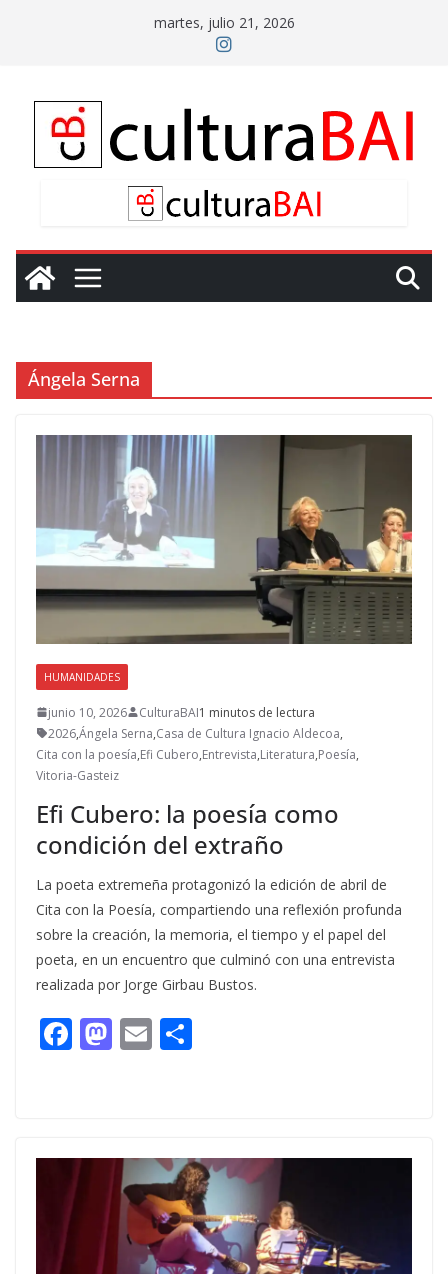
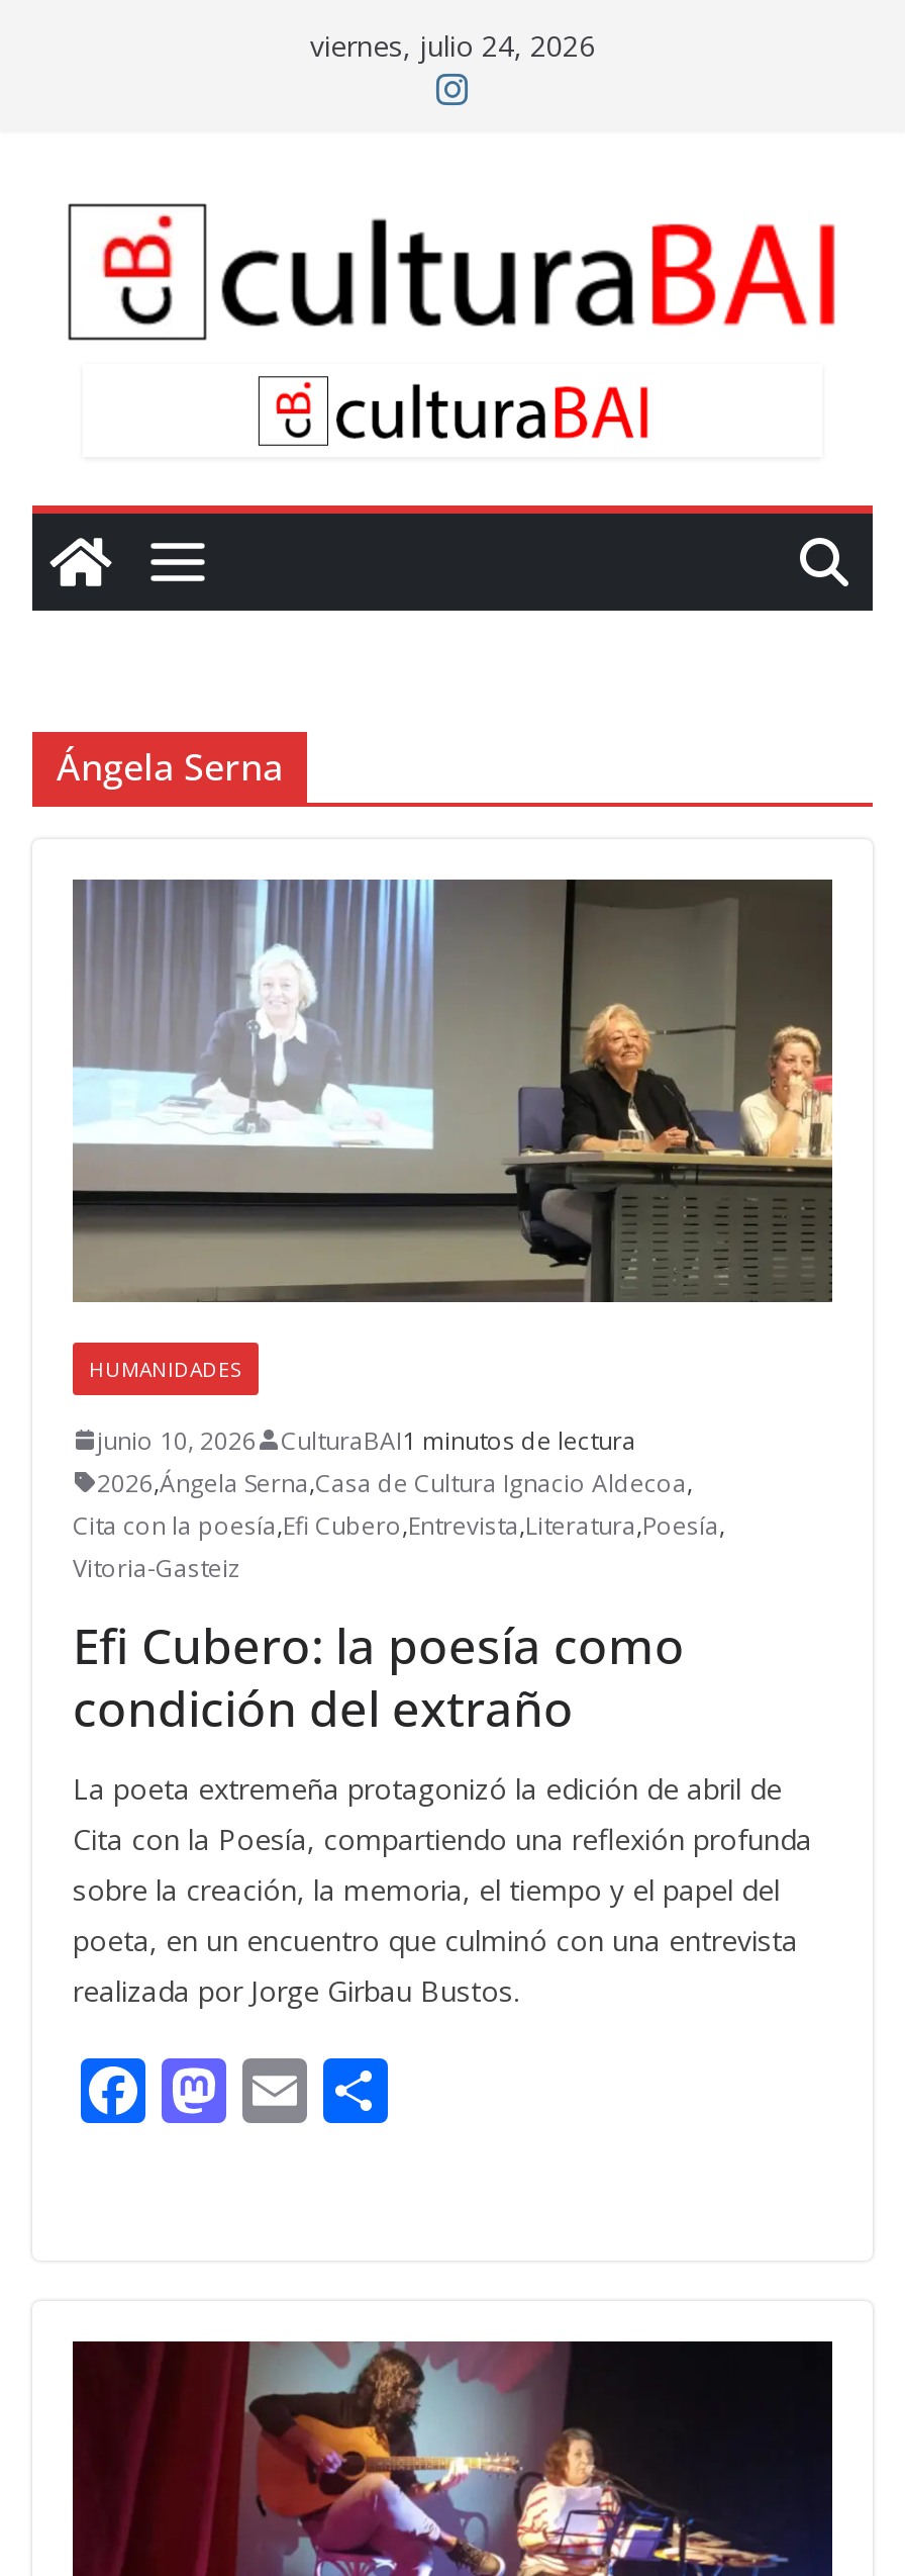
- martes, julio 21, 2026
+ viernes, julio 24, 2026
